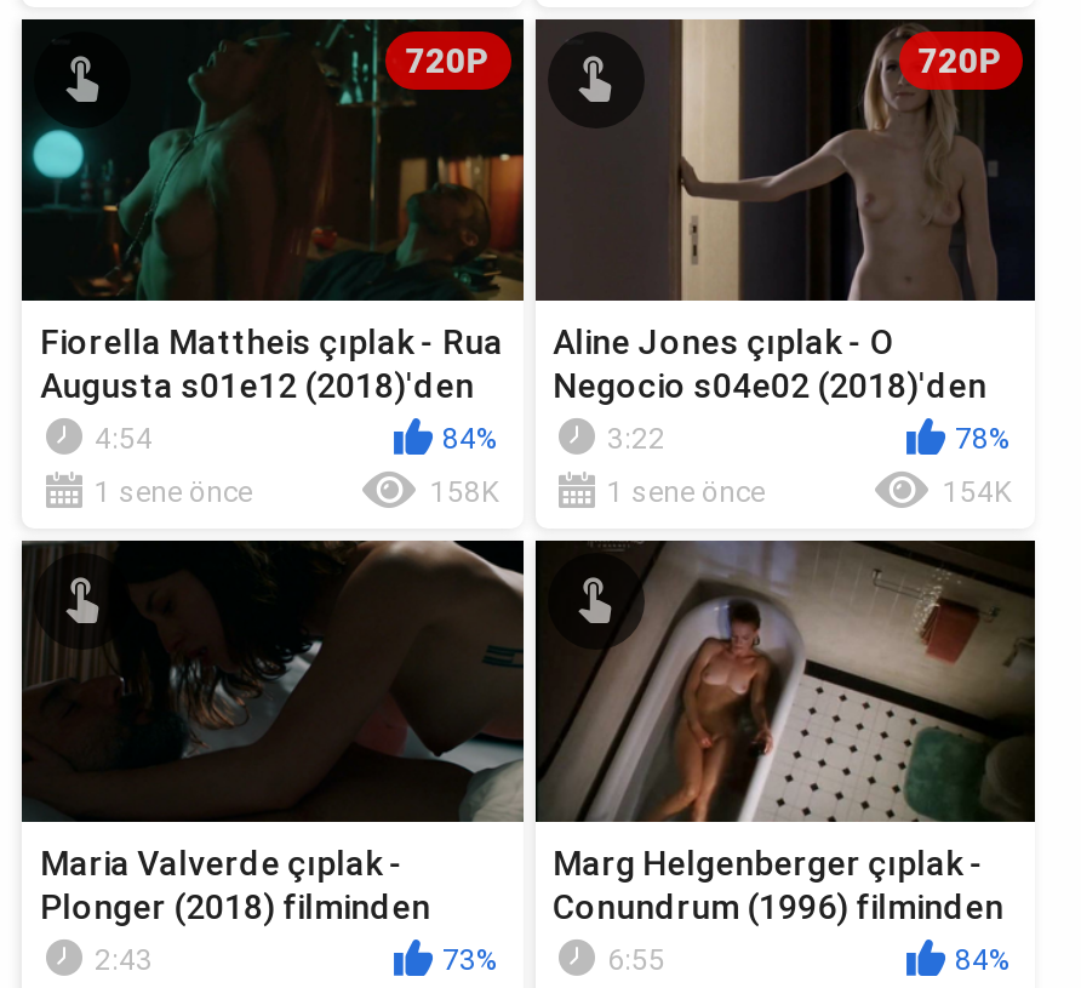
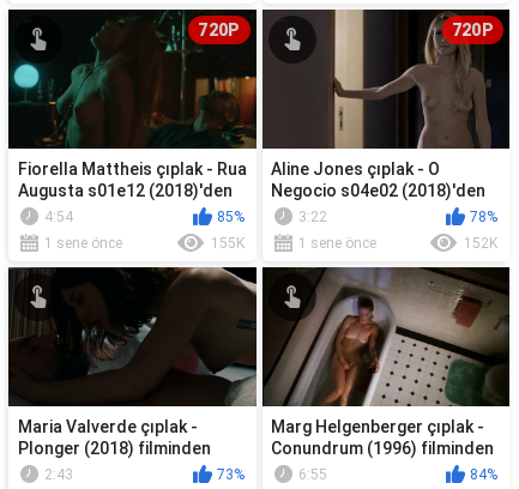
- 84%
+ 85%

- 158K
+ 155K

- 154K
+ 152K
